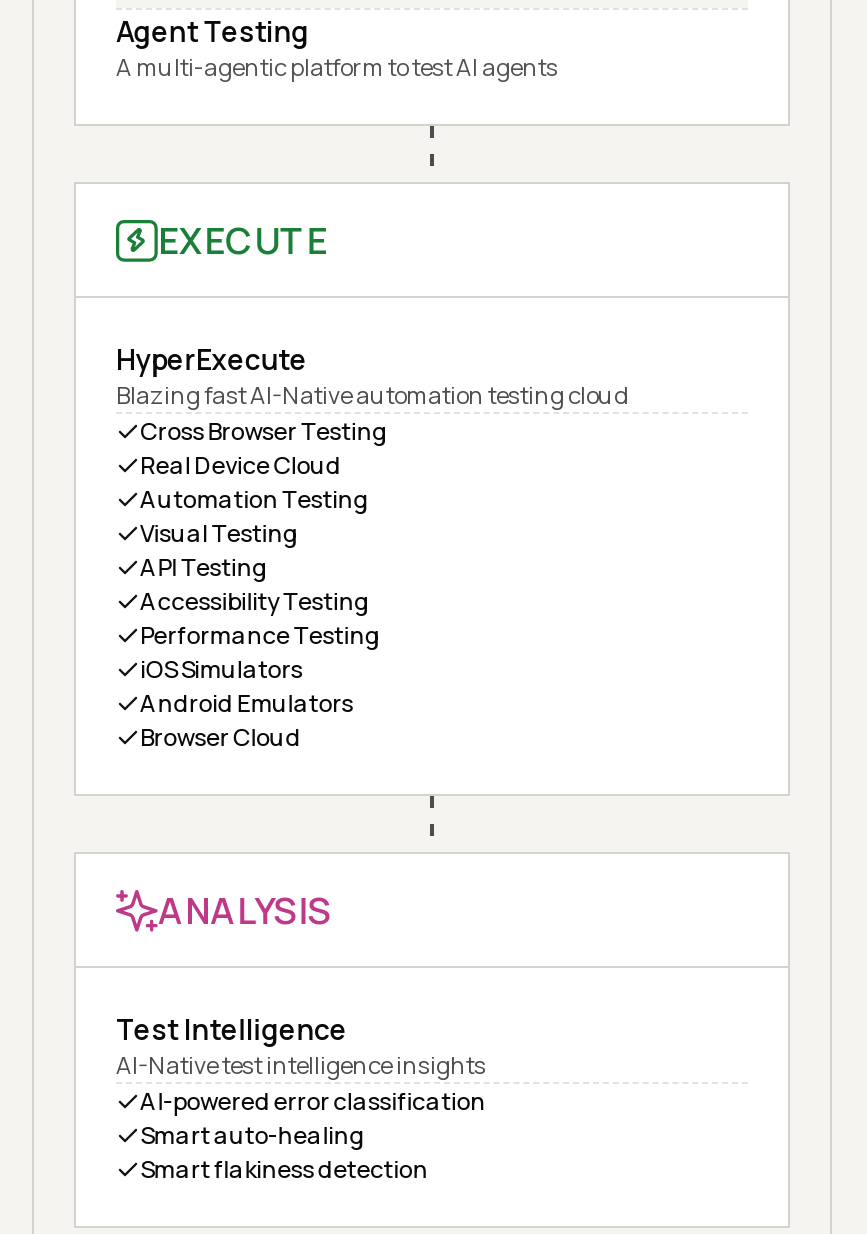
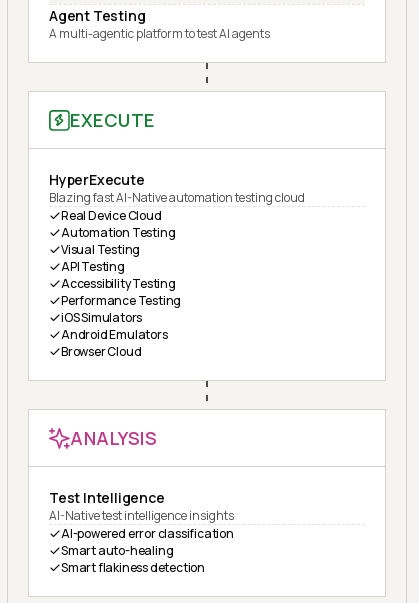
- Cross Browser Testing
